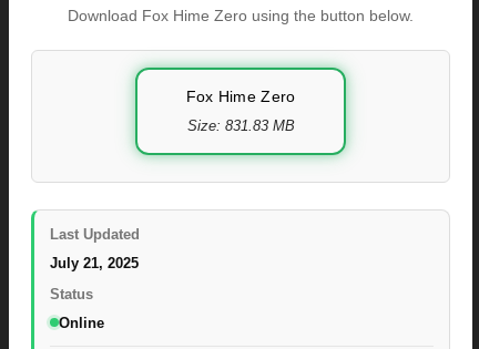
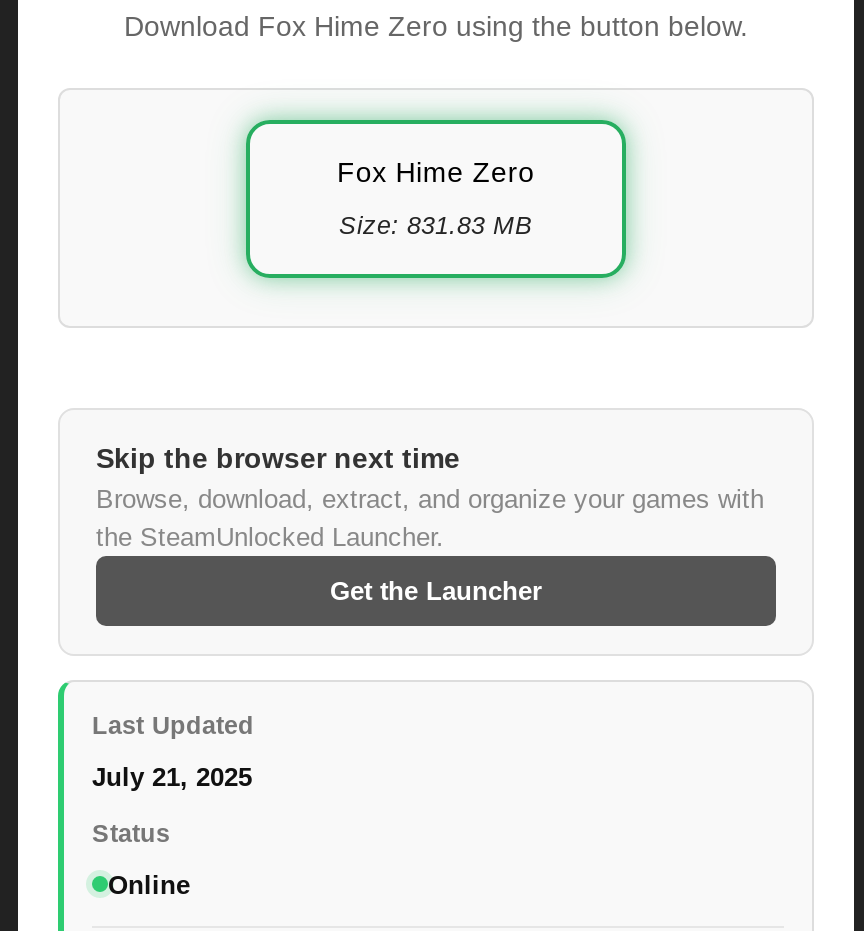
+ Skip the browser next time
+ Browse, download, extract, and organize your games with
+ the SteamUnlocked Launcher.
+ Get the Launcher
